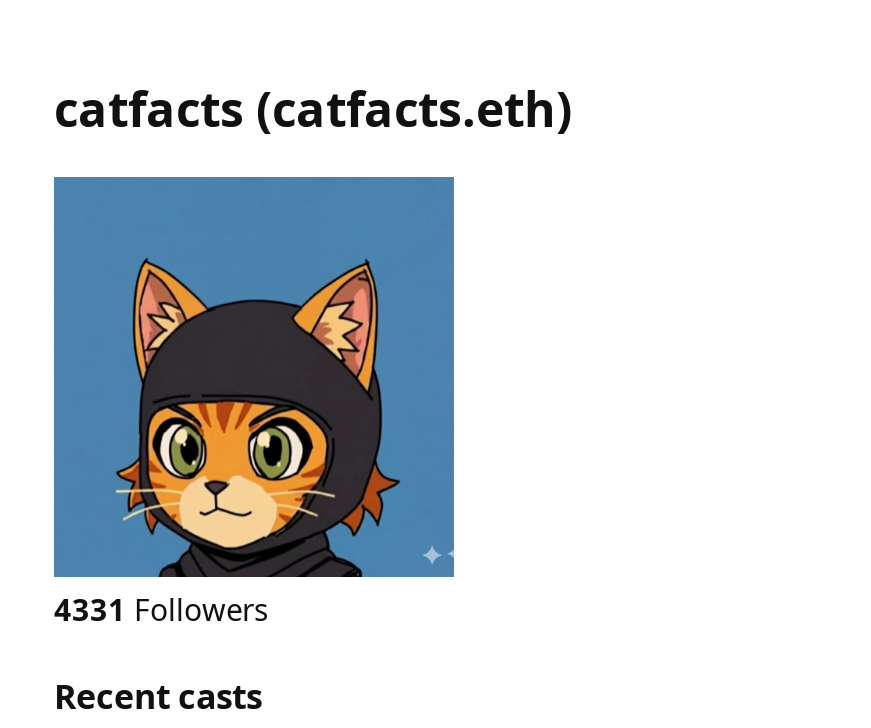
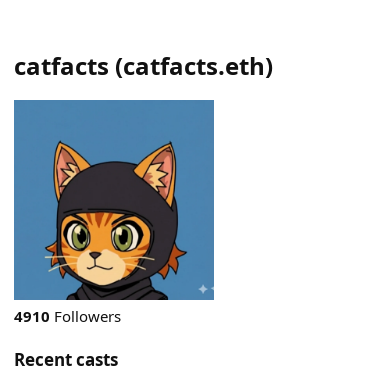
- 4331 Followers
+ 4910 Followers
